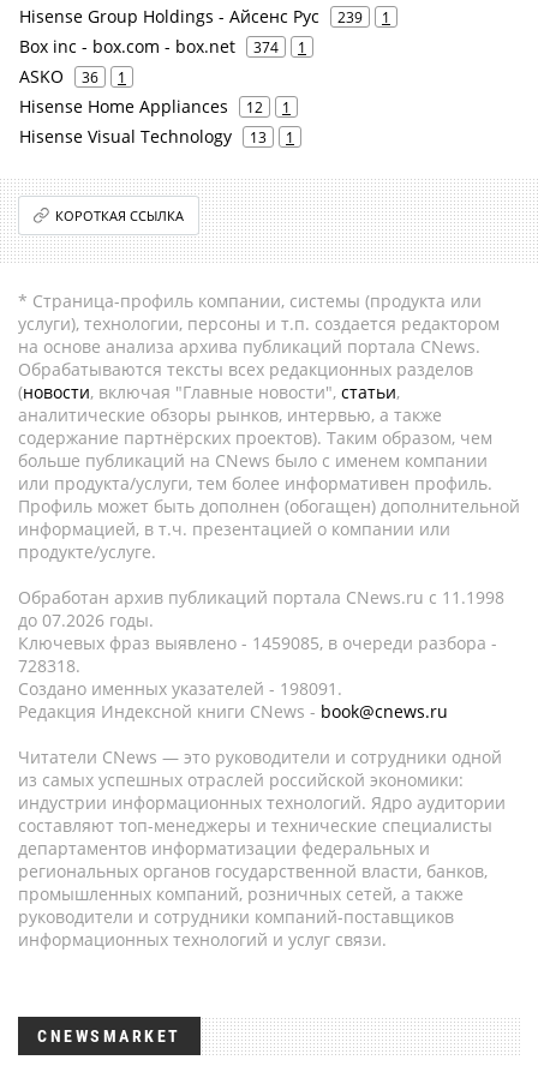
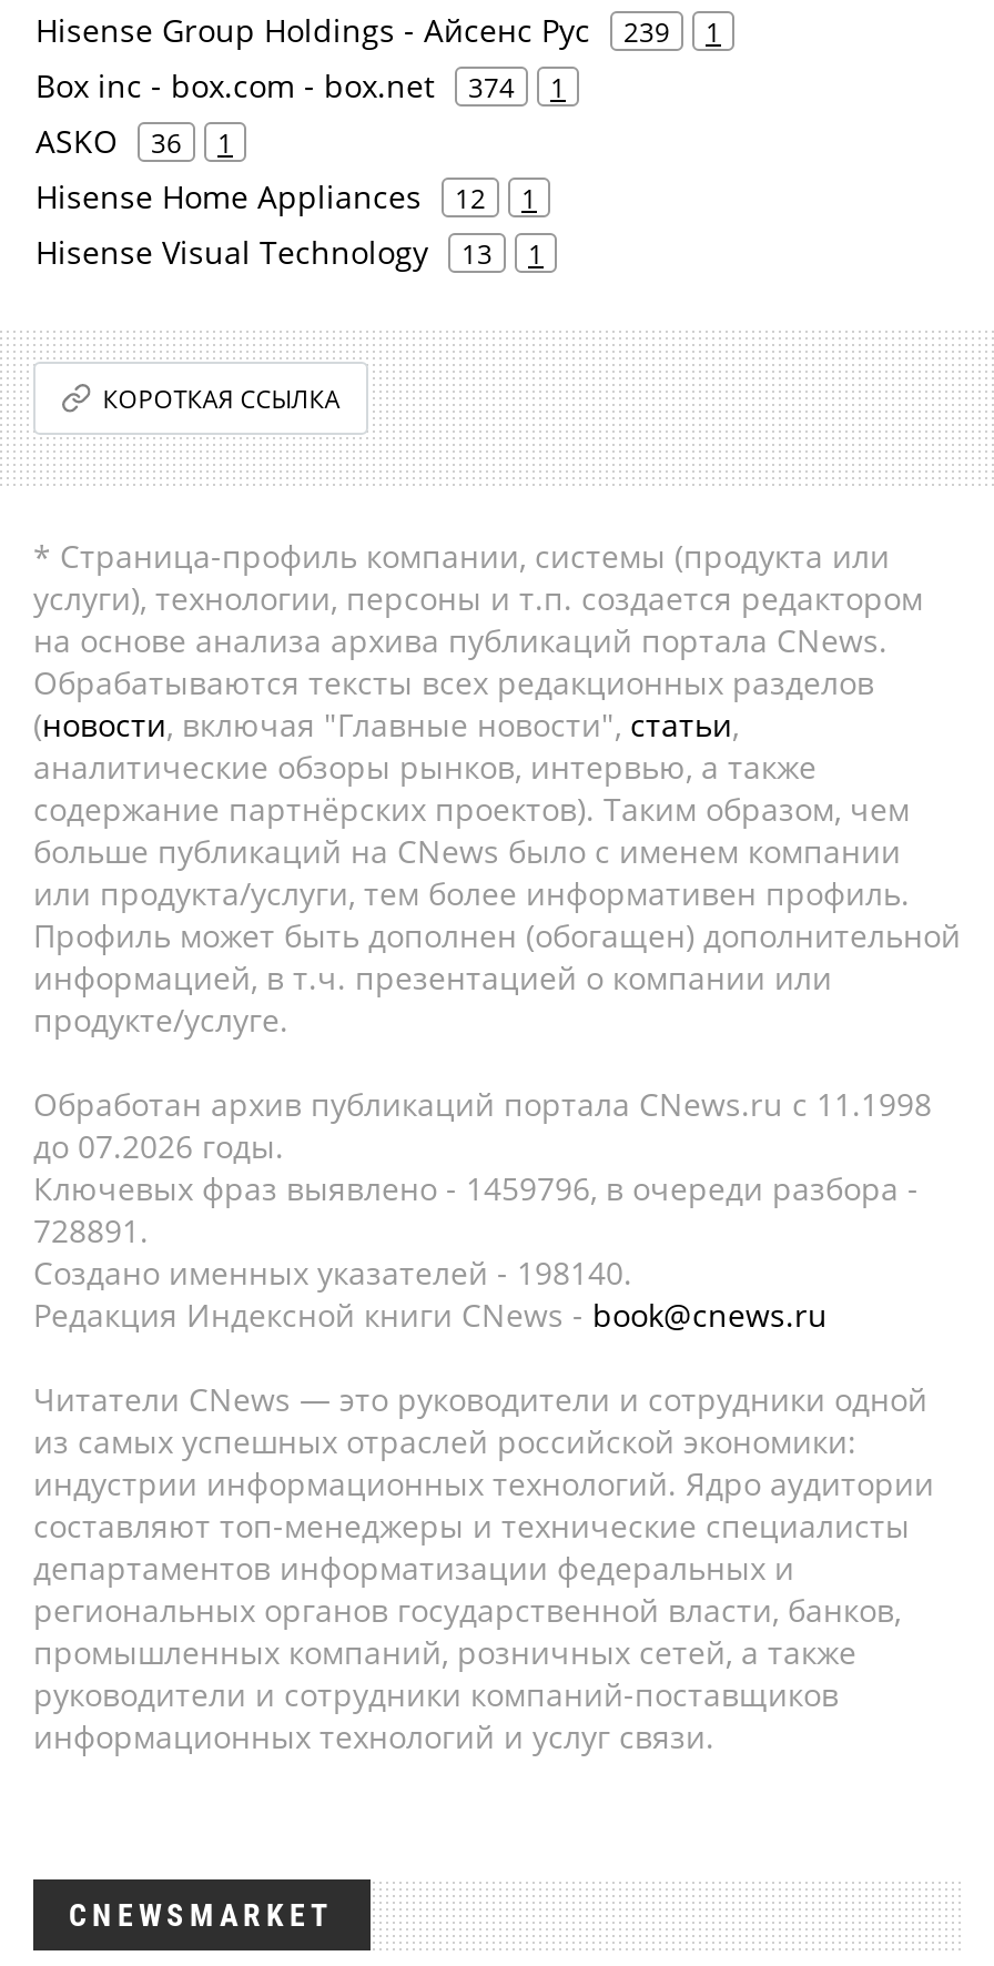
- Ключевых фраз выявлено - 1459085, в очереди разбора -
+ Ключевых фраз выявлено - 1459796, в очереди разбора -

- 728318.
+ 728891.

- Создано именных указателей - 198091.
+ Создано именных указателей - 198140.
